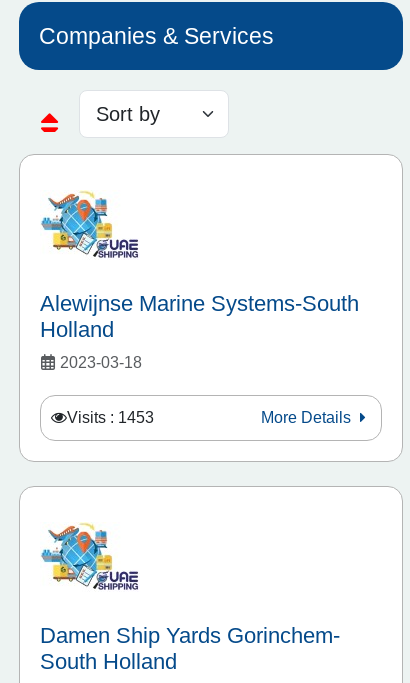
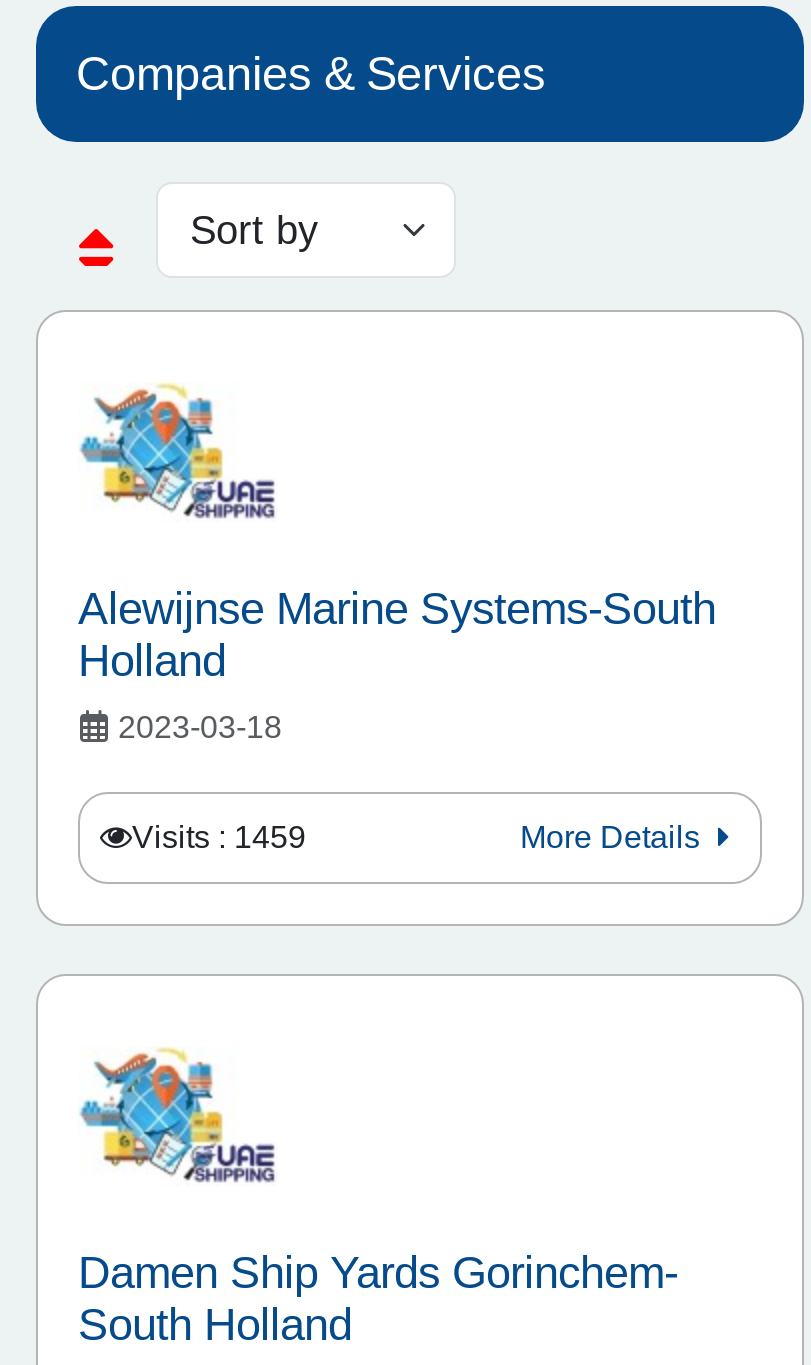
- Visits : 1453
+ Visits : 1459
